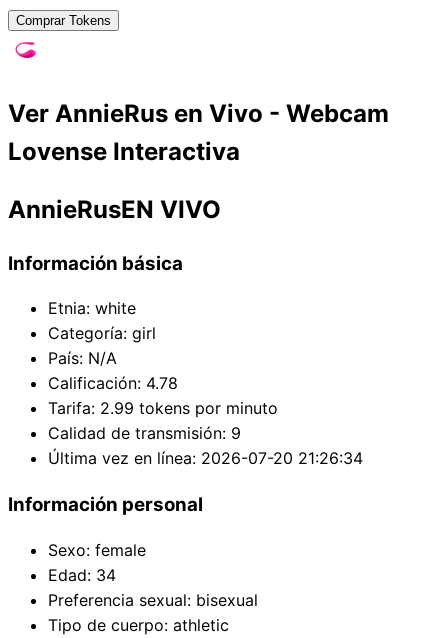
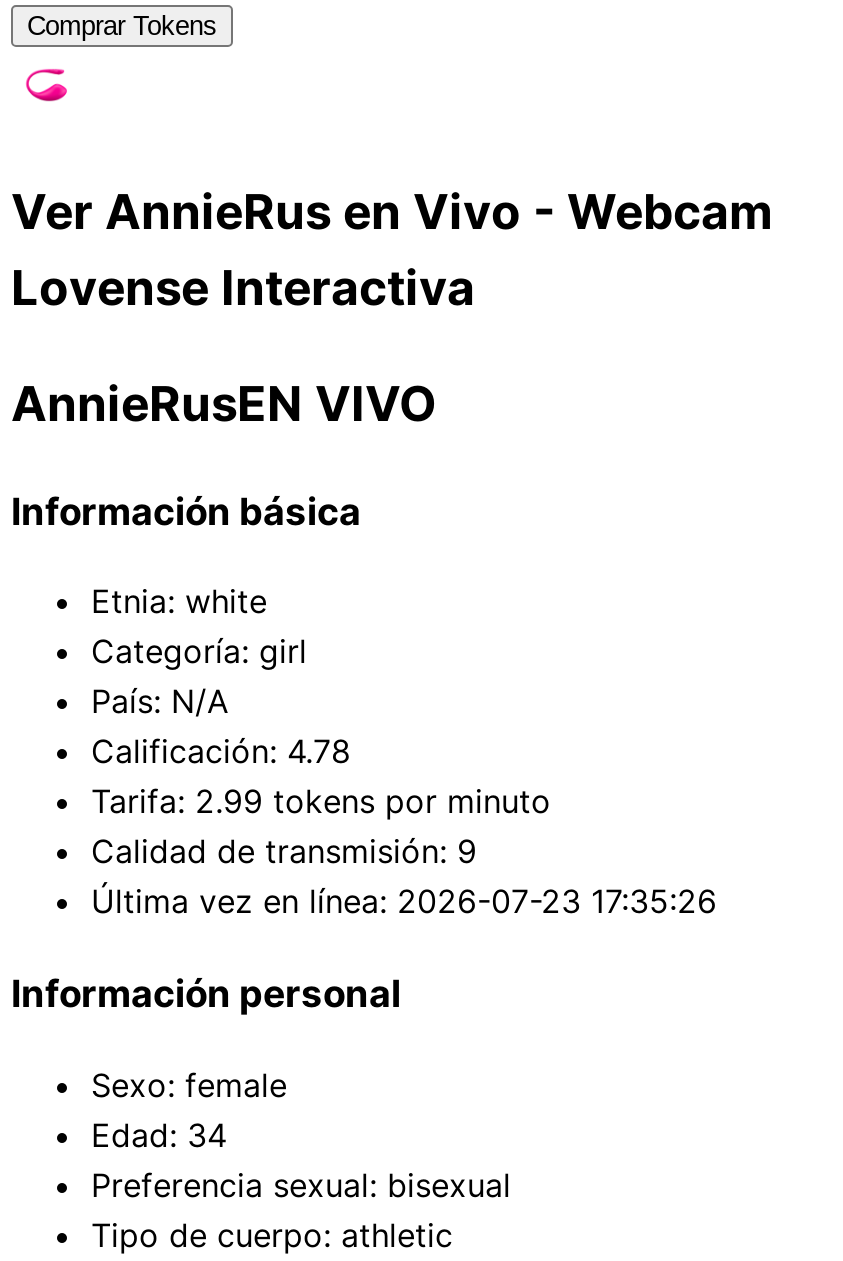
- Última vez en línea: 2026-07-20 21:26:34
+ Última vez en línea: 2026-07-23 17:35:26
